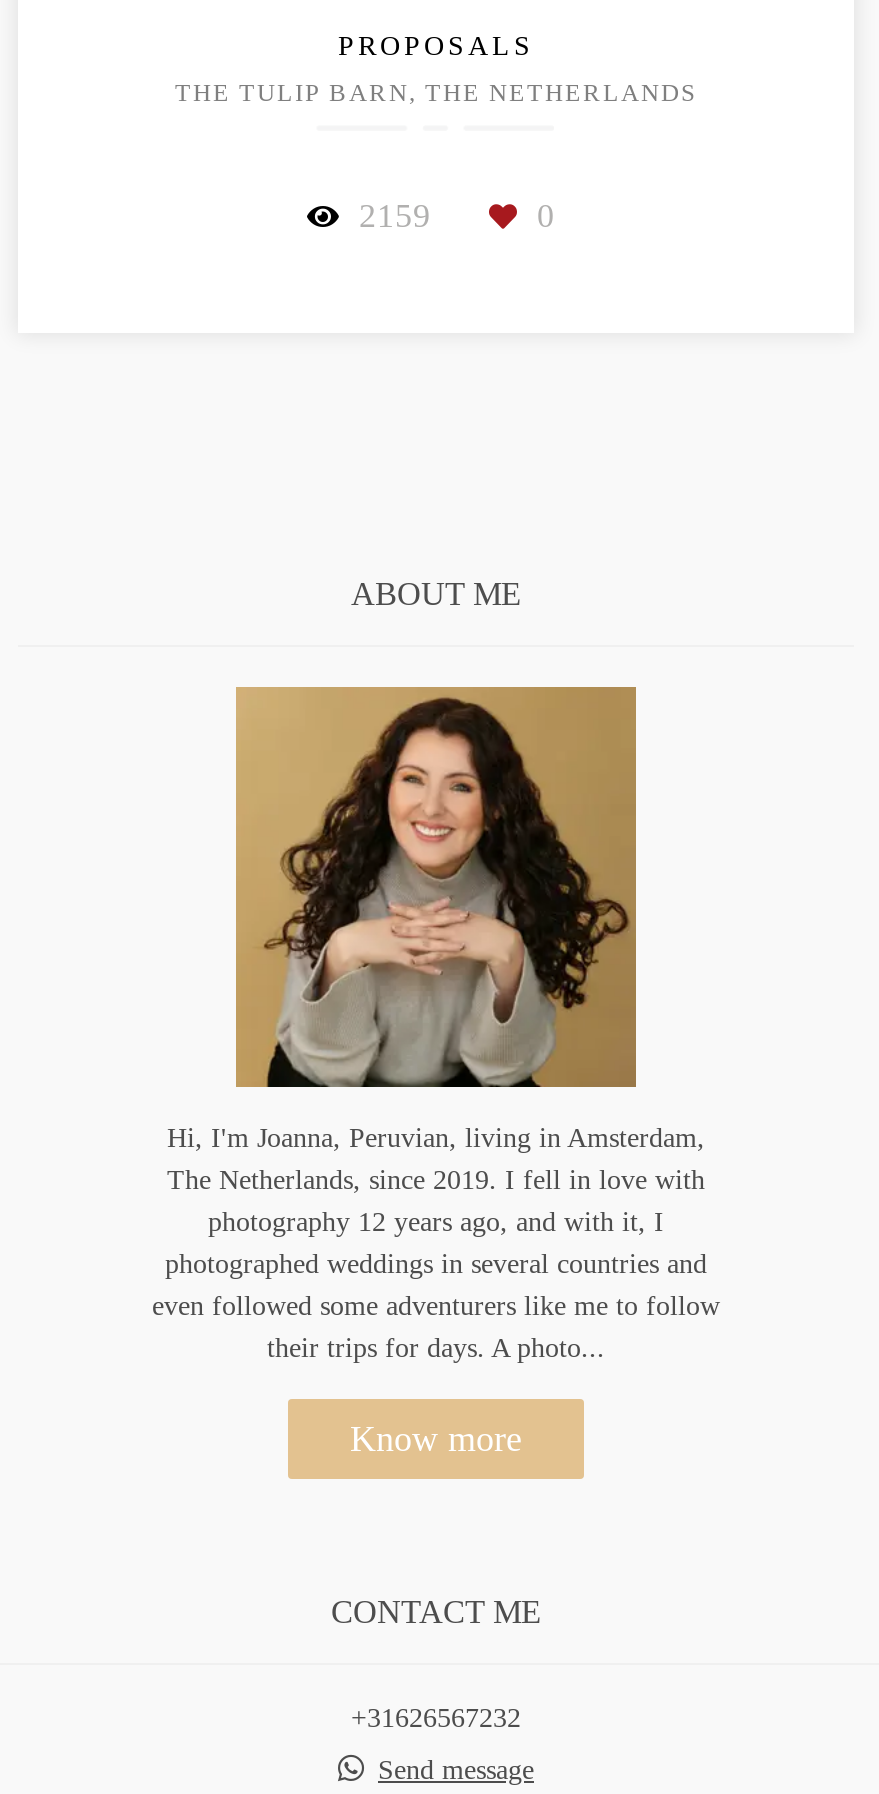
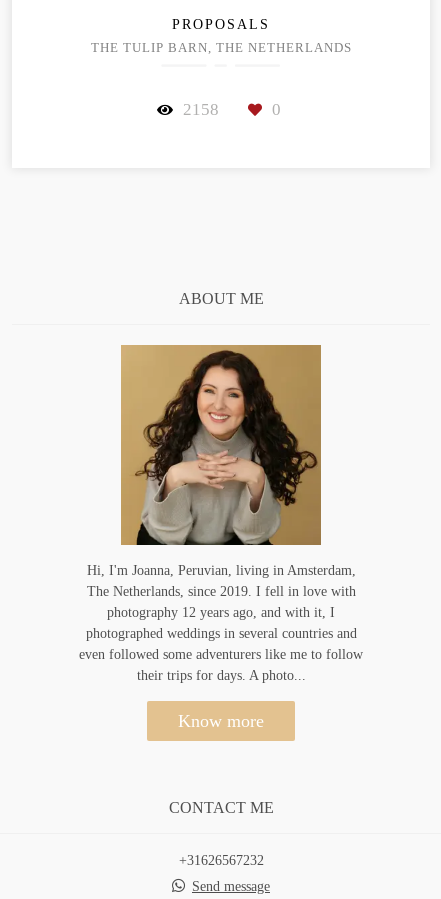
- 2159
+ 2158
